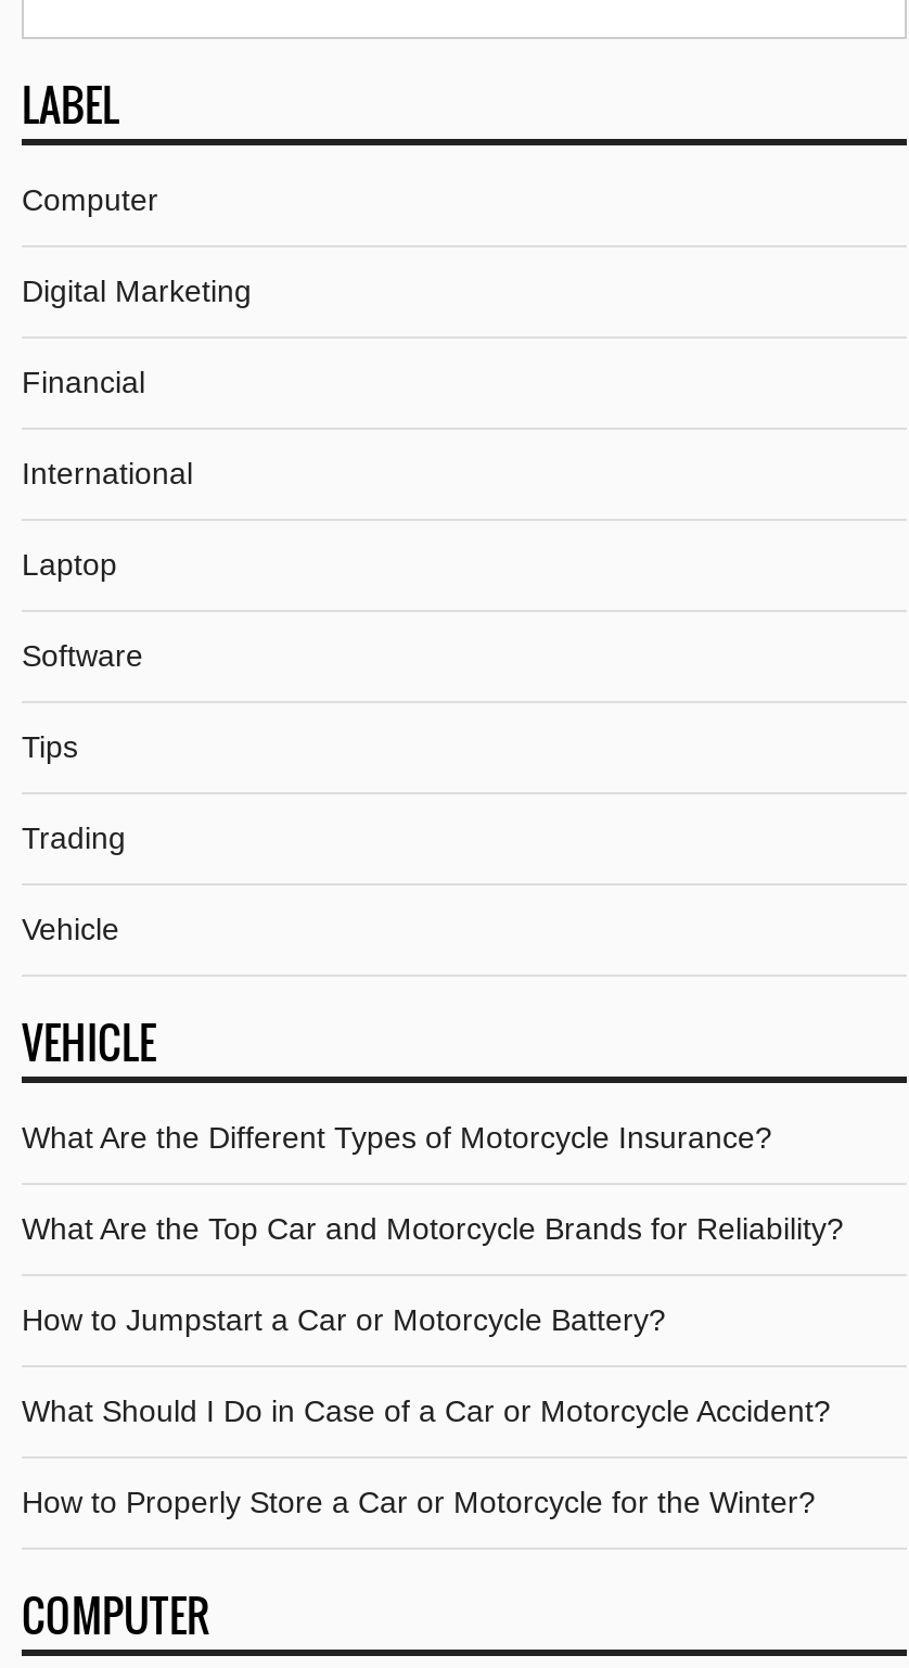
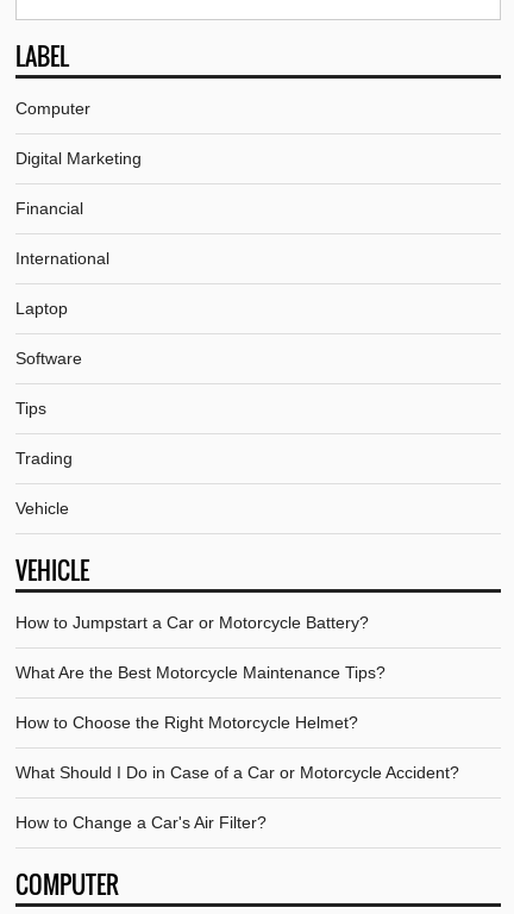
- What Are the Different Types of Motorcycle Insurance?
- What Are the Top Car and Motorcycle Brands for Reliability?

moved up: How to Jumpstart a Car or Motorcycle Battery?

+ What Are the Best Motorcycle Maintenance Tips?
+ How to Choose the Right Motorcycle Helmet?

- How to Properly Store a Car or Motorcycle for the Winter?
+ How to Change a Car's Air Filter?
